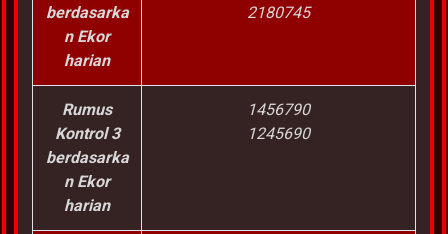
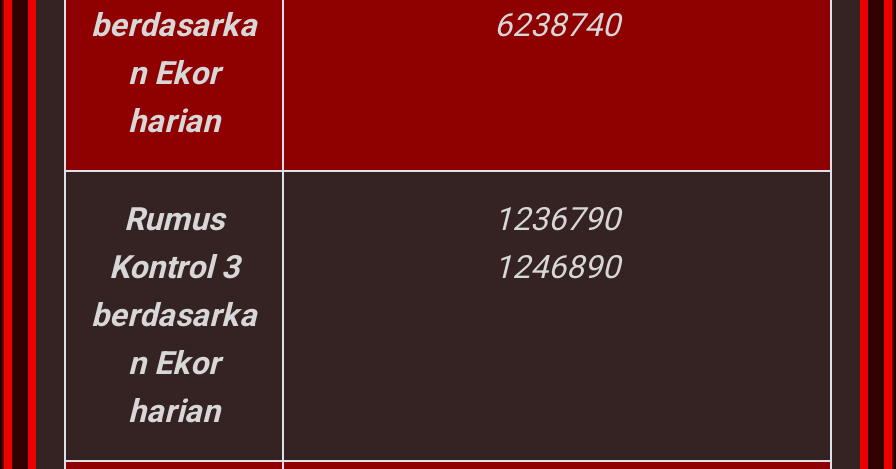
- 2180745
+ 6238740

- 1456790
+ 1236790

- 1245690
+ 1246890
